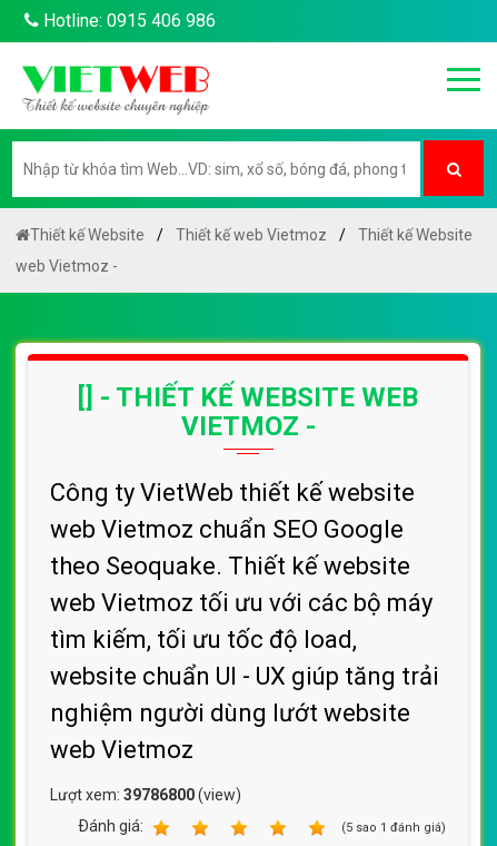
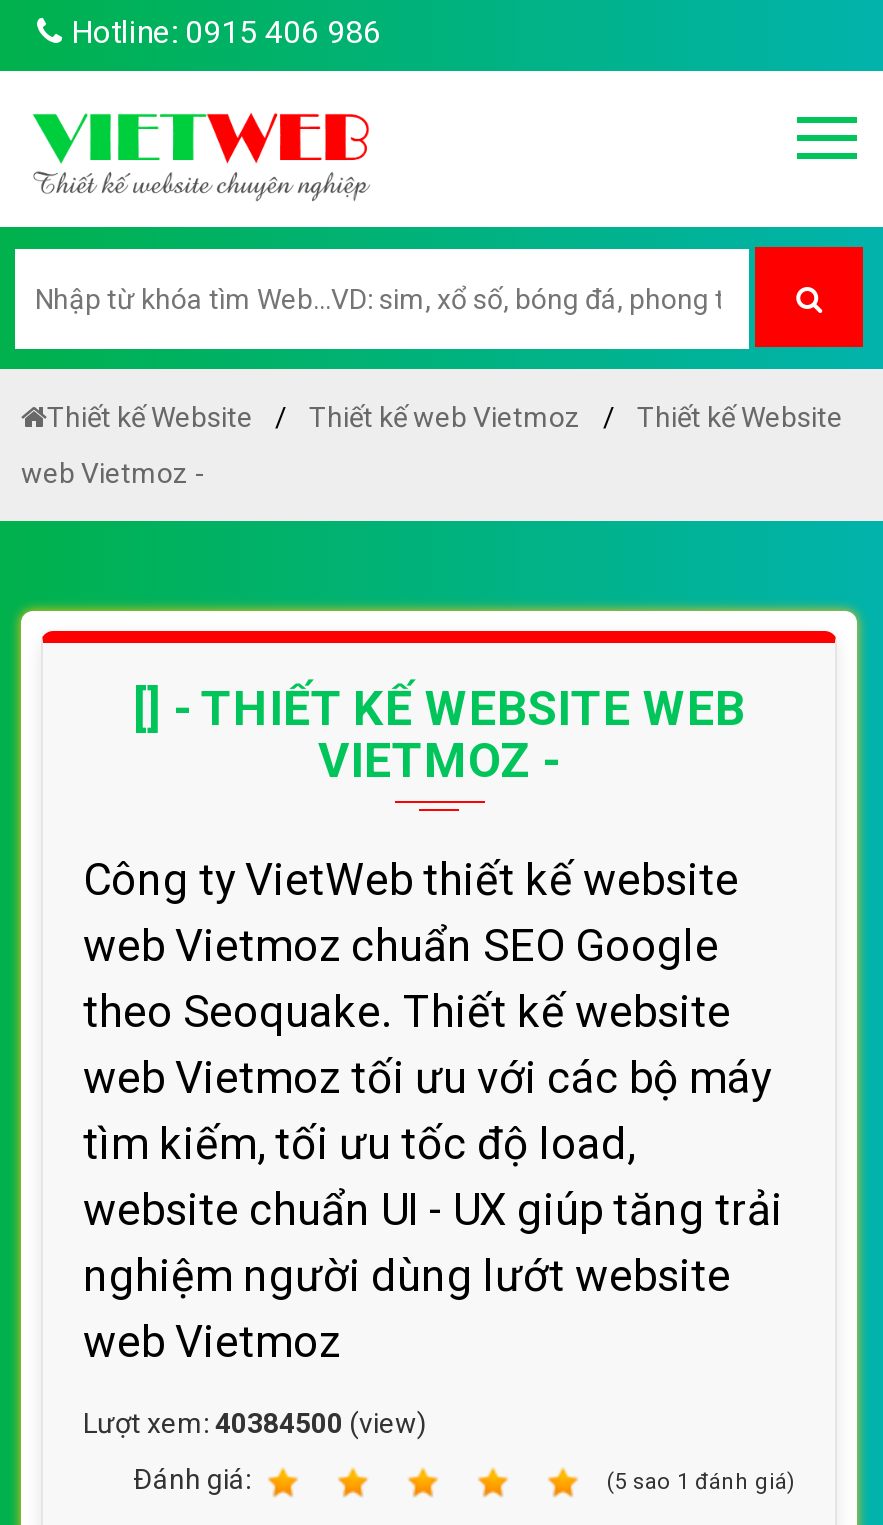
- Lượt xem: 39786800 (view)
+ Lượt xem: 40384500 (view)
